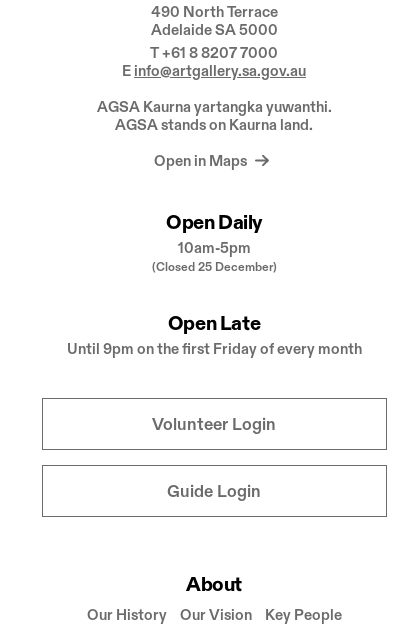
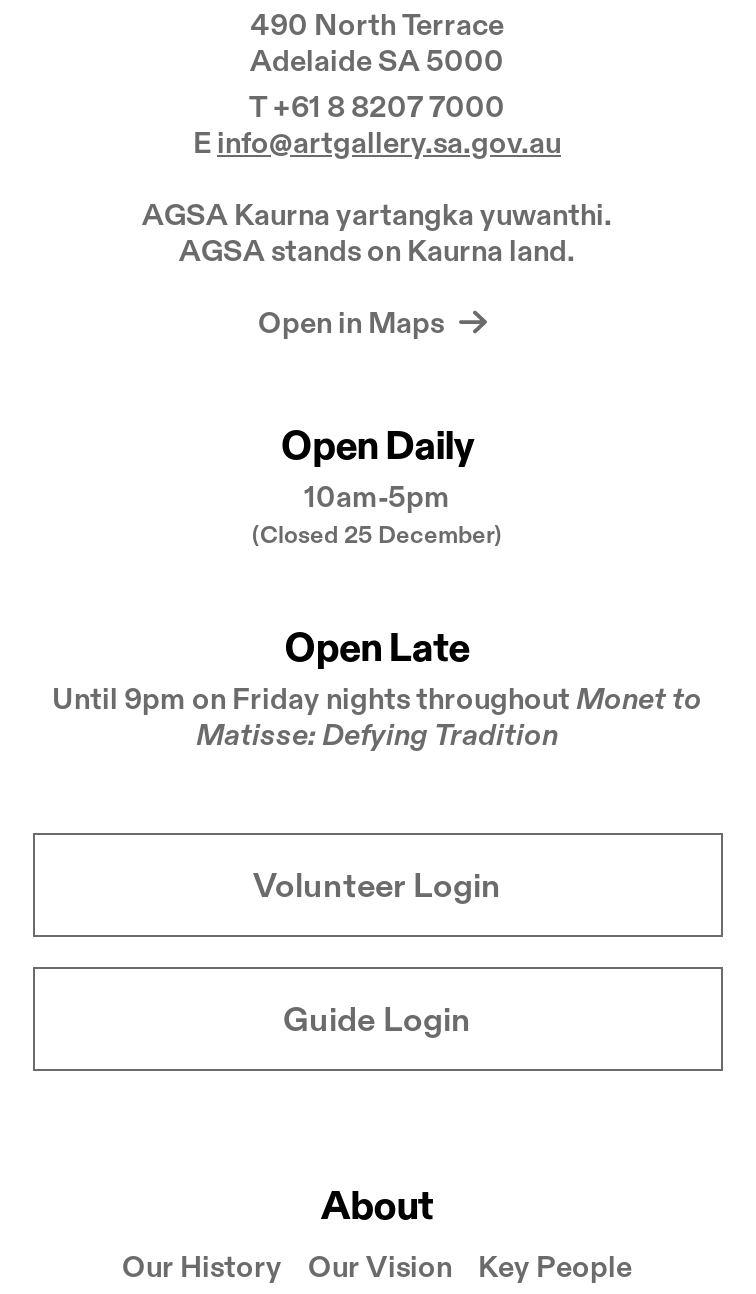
- Until 9pm on the first Friday of every month
+ Until 9pm on Friday nights throughout Monet to
+ Matisse: Defying Tradition
